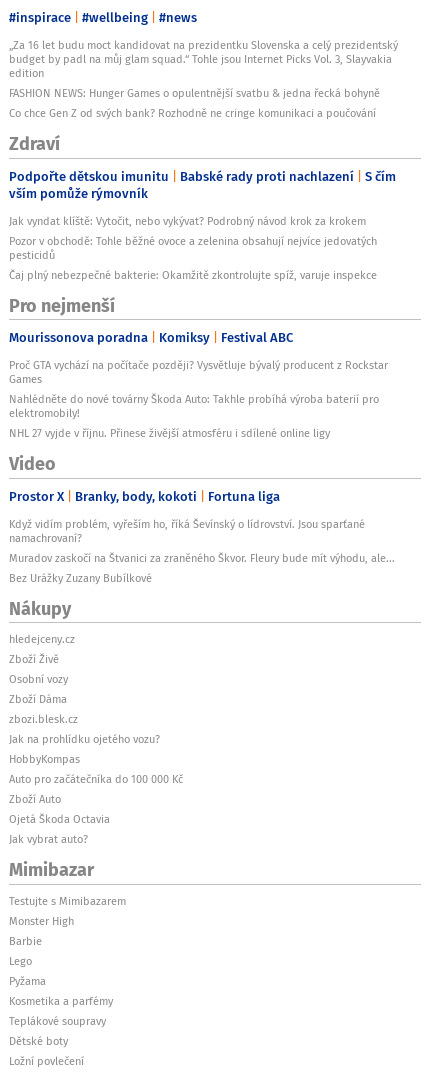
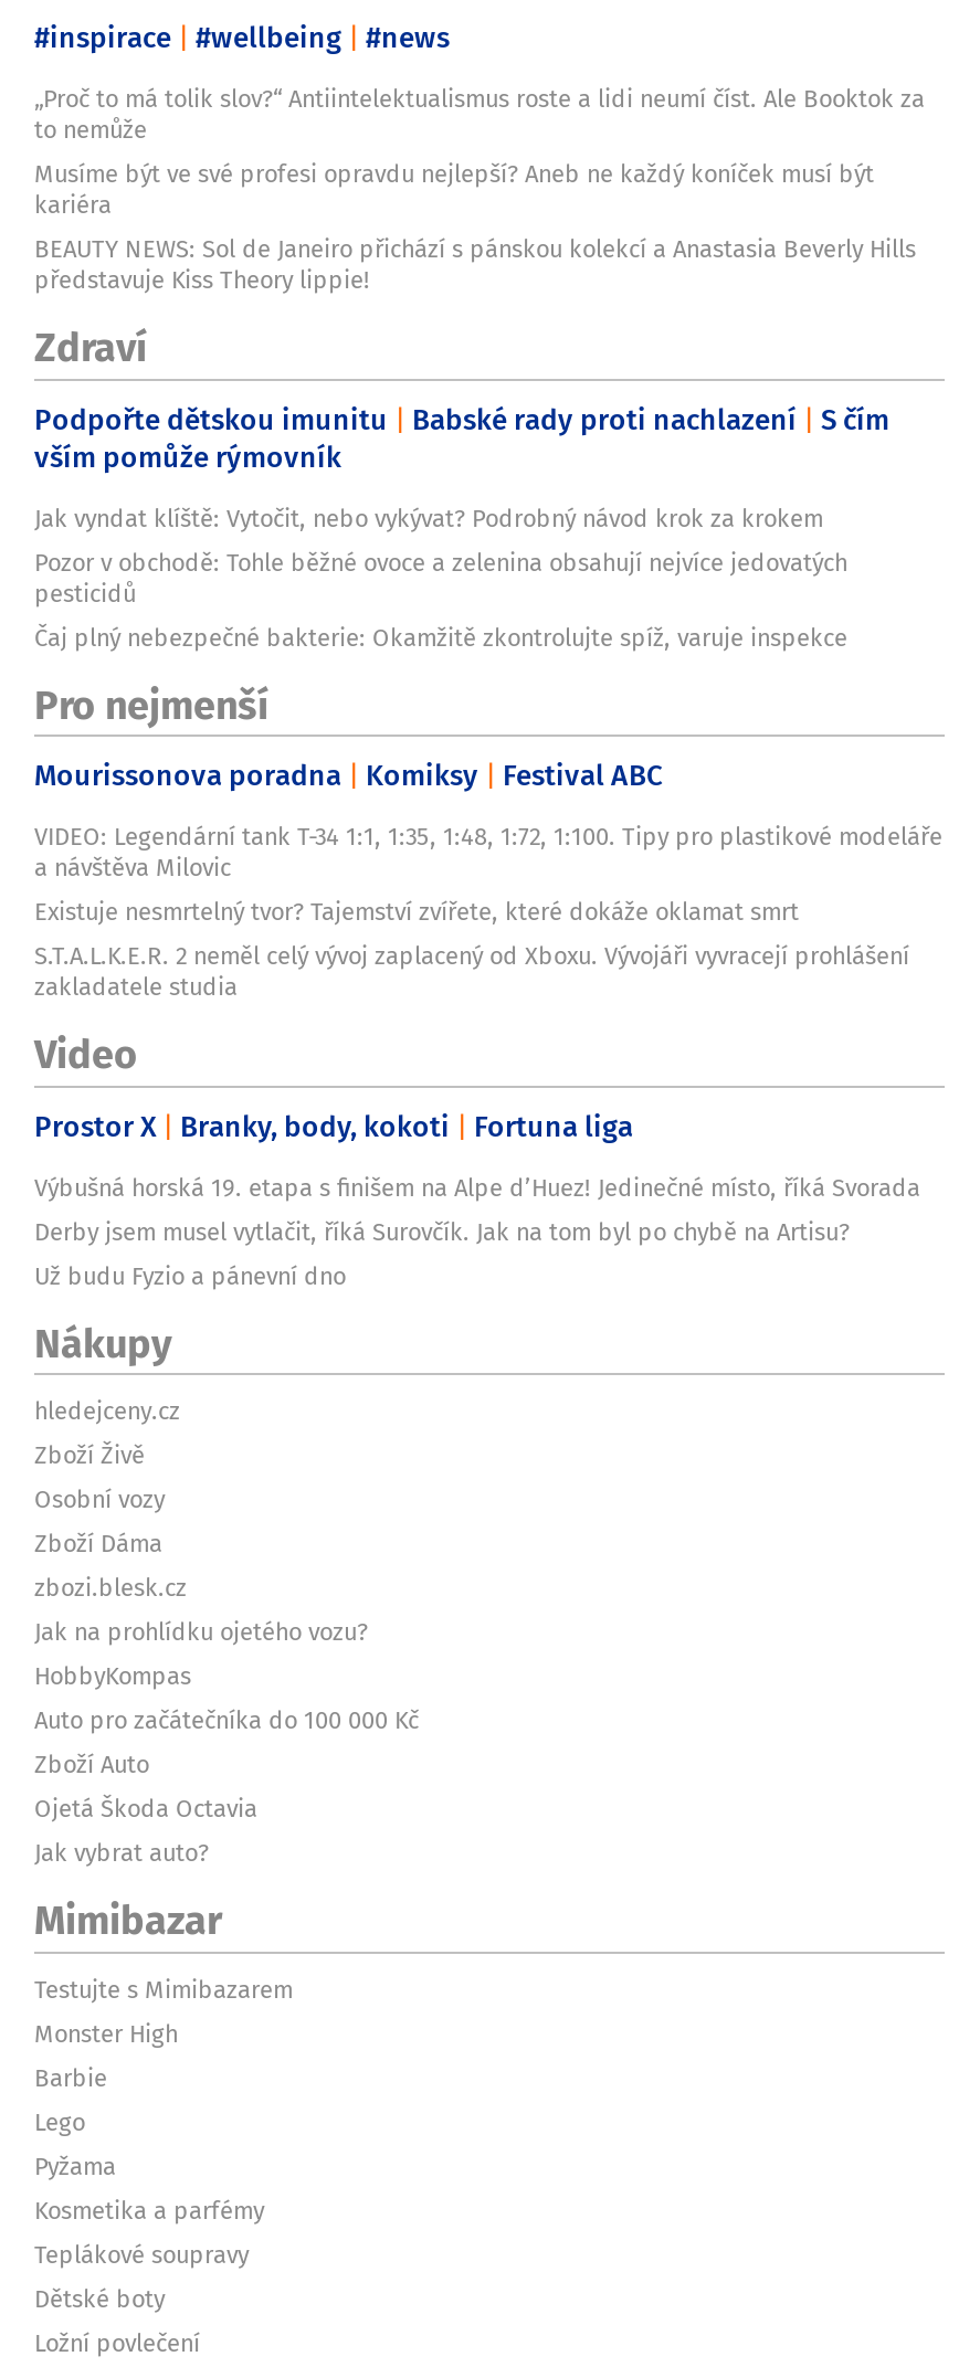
- „Za 16 let budu moct kandidovat na prezidentku Slovenska a celý prezidentský
- budget by padl na můj glam squad.“ Tohle jsou Internet Picks Vol. 3, Slayvakia
- edition
- FASHION NEWS: Hunger Games o opulentnější svatbu & jedna řecká bohyně
- Co chce Gen Z od svých bank? Rozhodně ne cringe komunikaci a poučování
+ „Proč to má tolik slov?“ Antiintelektualismus roste a lidi neumí číst. Ale Booktok za
+ to nemůže
+ Musíme být ve své profesi opravdu nejlepší? Aneb ne každý koníček musí být
+ kariéra
+ BEAUTY NEWS: Sol de Janeiro přichází s pánskou kolekcí a Anastasia Beverly Hills
+ představuje Kiss Theory lippie!

- Proč GTA vychází na počítače později? Vysvětluje bývalý producent z Rockstar
- Games
- Nahlédněte do nové továrny Škoda Auto: Takhle probíhá výroba baterií pro
- elektromobily!
- NHL 27 vyjde v říjnu. Přinese živější atmosféru i sdílené online ligy
+ VIDEO: Legendární tank T-34 1:1, 1:35, 1:48, 1:72, 1:100. Tipy pro plastikové modeláře
+ a návštěva Milovic
+ Existuje nesmrtelný tvor? Tajemství zvířete, které dokáže oklamat smrt
+ S.T.A.L.K.E.R. 2 neměl celý vývoj zaplacený od Xboxu. Vývojáři vyvracejí prohlášení
+ zakladatele studia

- Když vidím problém, vyřeším ho, říká Ševínský o lídrovství. Jsou sparťané
- namachrovaní?
- Muradov zaskočí na Štvanici za zraněného Škvor. Fleury bude mít výhodu, ale...
- Bez Urážky Zuzany Bubílkové
+ Výbušná horská 19. etapa s finišem na Alpe d’Huez! Jedinečné místo, říká Svorada
+ Derby jsem musel vytlačit, říká Surovčík. Jak na tom byl po chybě na Artisu?
+ Už budu Fyzio a pánevní dno
